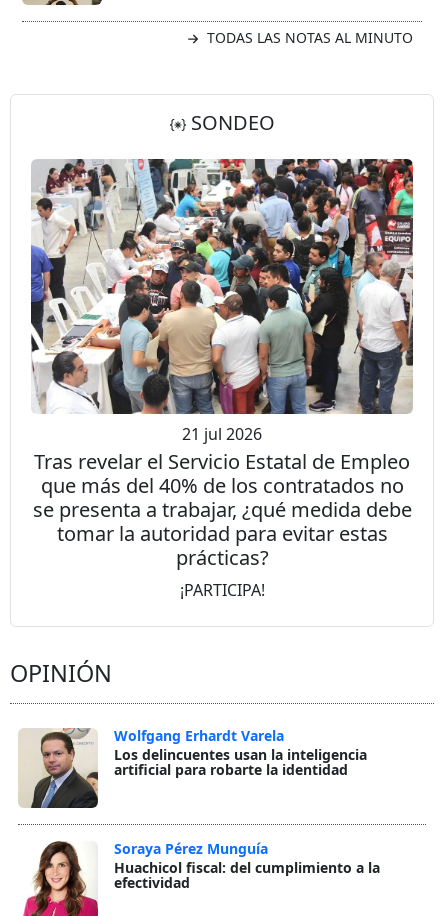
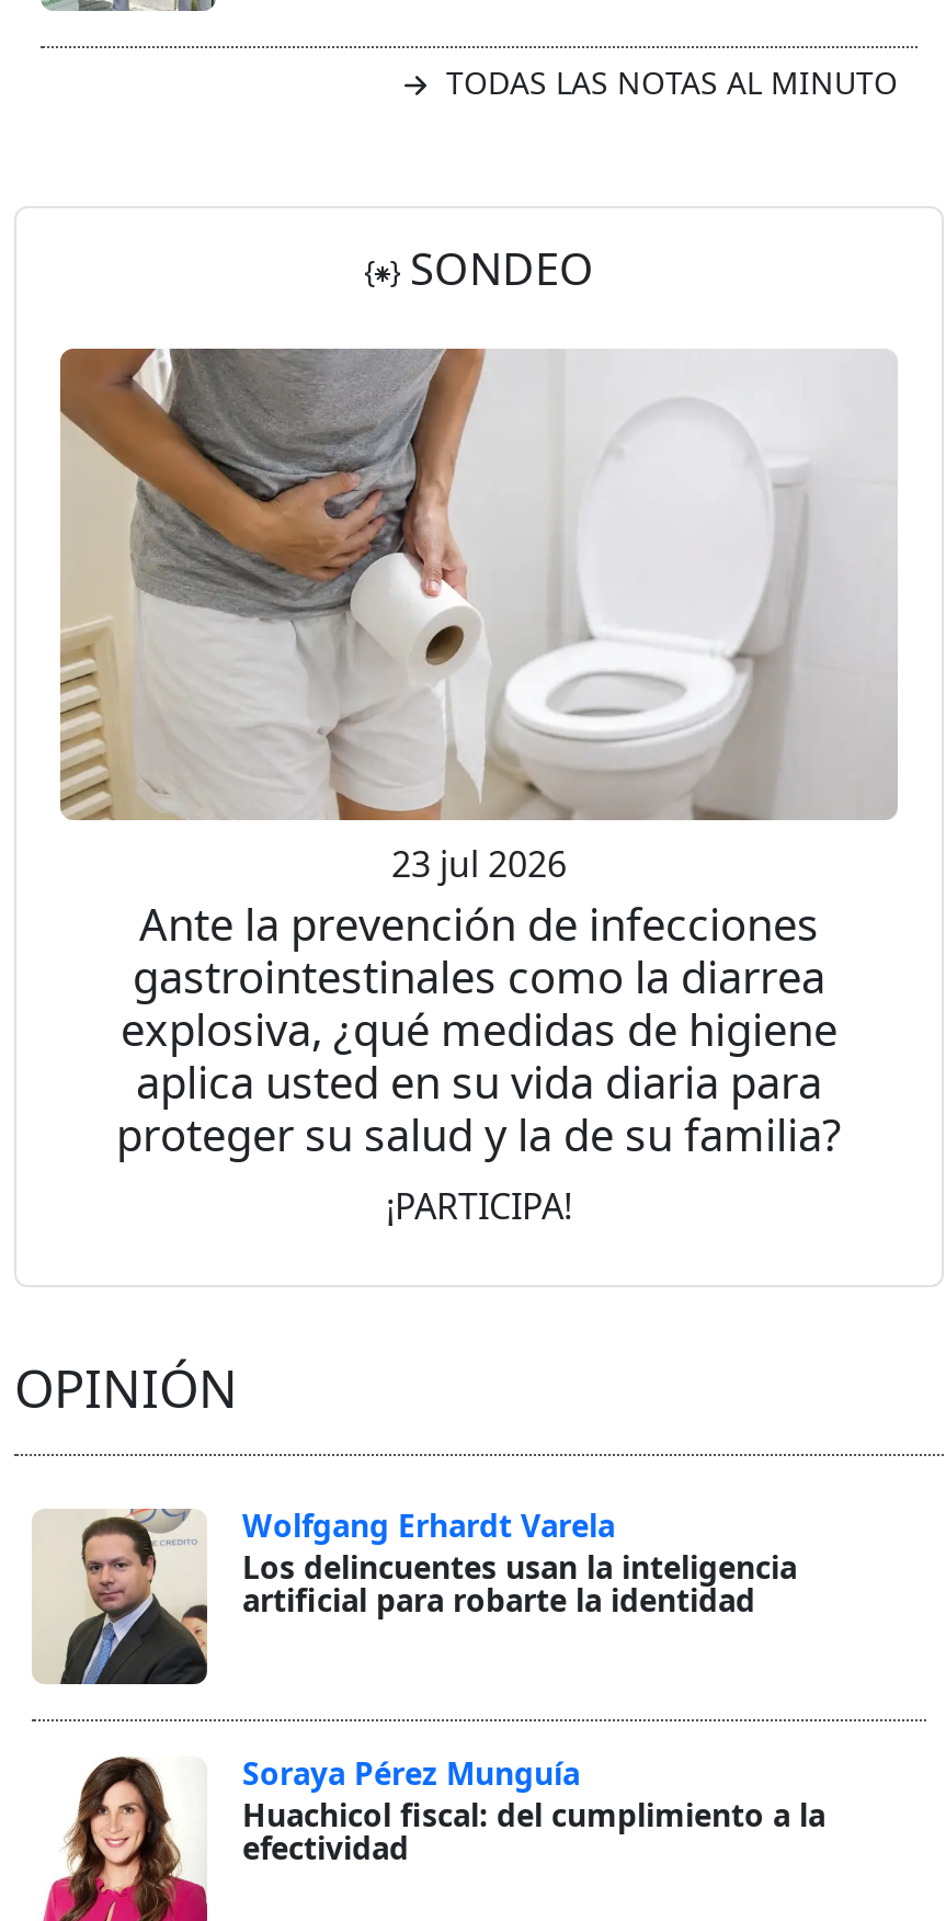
- [image]
- 21 jul 2026
- Tras revelar el Servicio Estatal de Empleo
- que más del 40% de los contratados no
- se presenta a trabajar, ¿qué medida debe
- tomar la autoridad para evitar estas
- prácticas?
+ [image]
+ 23 jul 2026
+ Ante la prevención de infecciones
+ gastrointestinales como la diarrea
+ explosiva, ¿qué medidas de higiene
+ aplica usted en su vida diaria para
+ proteger su salud y la de su familia?
